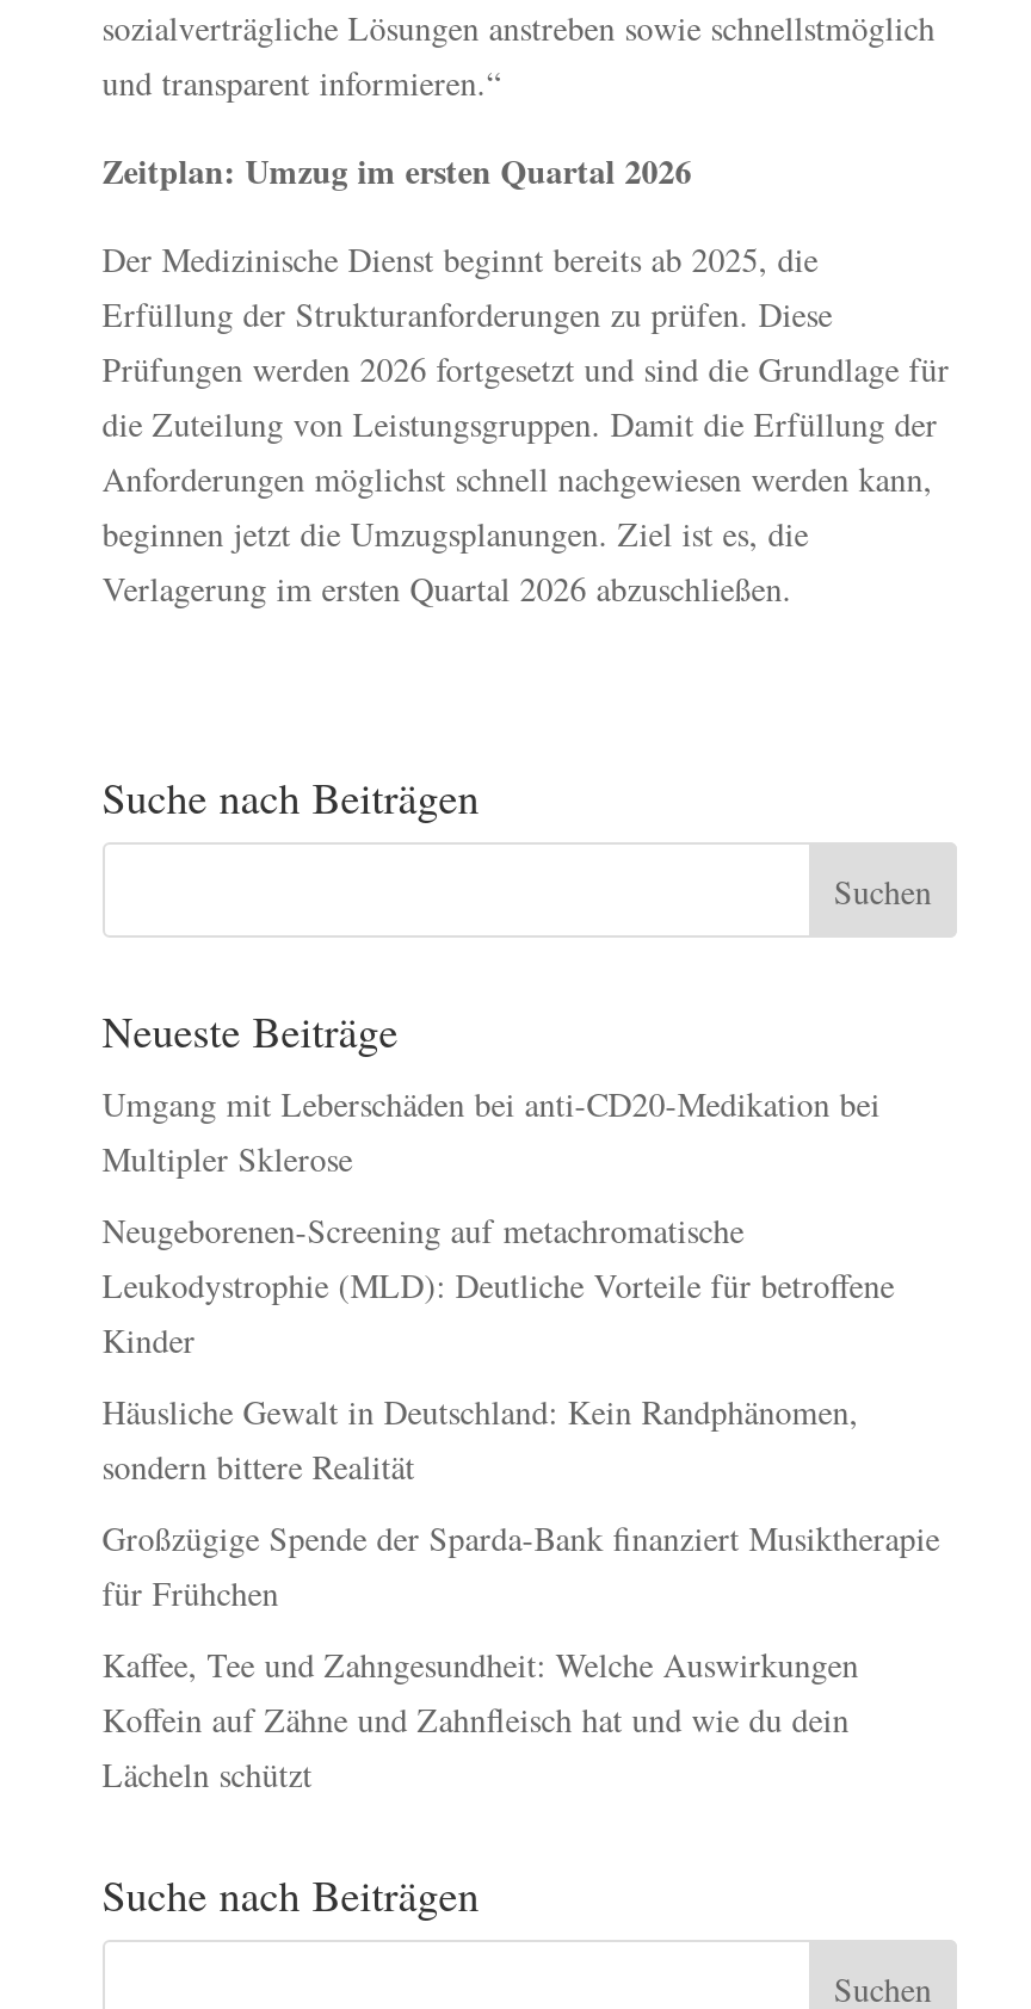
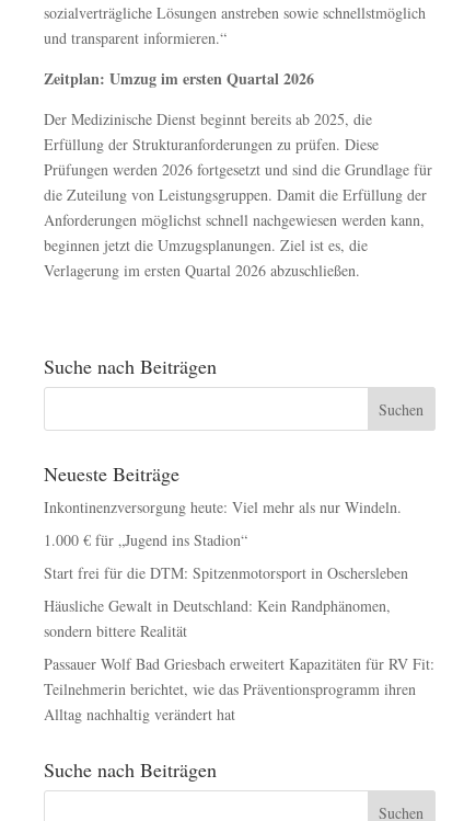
- Umgang mit Leberschäden bei anti-CD20-Medikation bei
- Multipler Sklerose
- Neugeborenen-Screening auf metachromatische
- Leukodystrophie (MLD): Deutliche Vorteile für betroffene
- Kinder
+ Inkontinenzversorgung heute: Viel mehr als nur Windeln.
+ 1.000 € für „Jugend ins Stadion“
+ Start frei für die DTM: Spitzenmotorsport in Oschersleben

- Großzügige Spende der Sparda-Bank finanziert Musiktherapie
- für Frühchen
- Kaffee, Tee und Zahngesundheit: Welche Auswirkungen
- Koffein auf Zähne und Zahnfleisch hat und wie du dein
- Lächeln schützt
+ Passauer Wolf Bad Griesbach erweitert Kapazitäten für RV Fit:
+ Teilnehmerin berichtet, wie das Präventionsprogramm ihren
+ Alltag nachhaltig verändert hat
